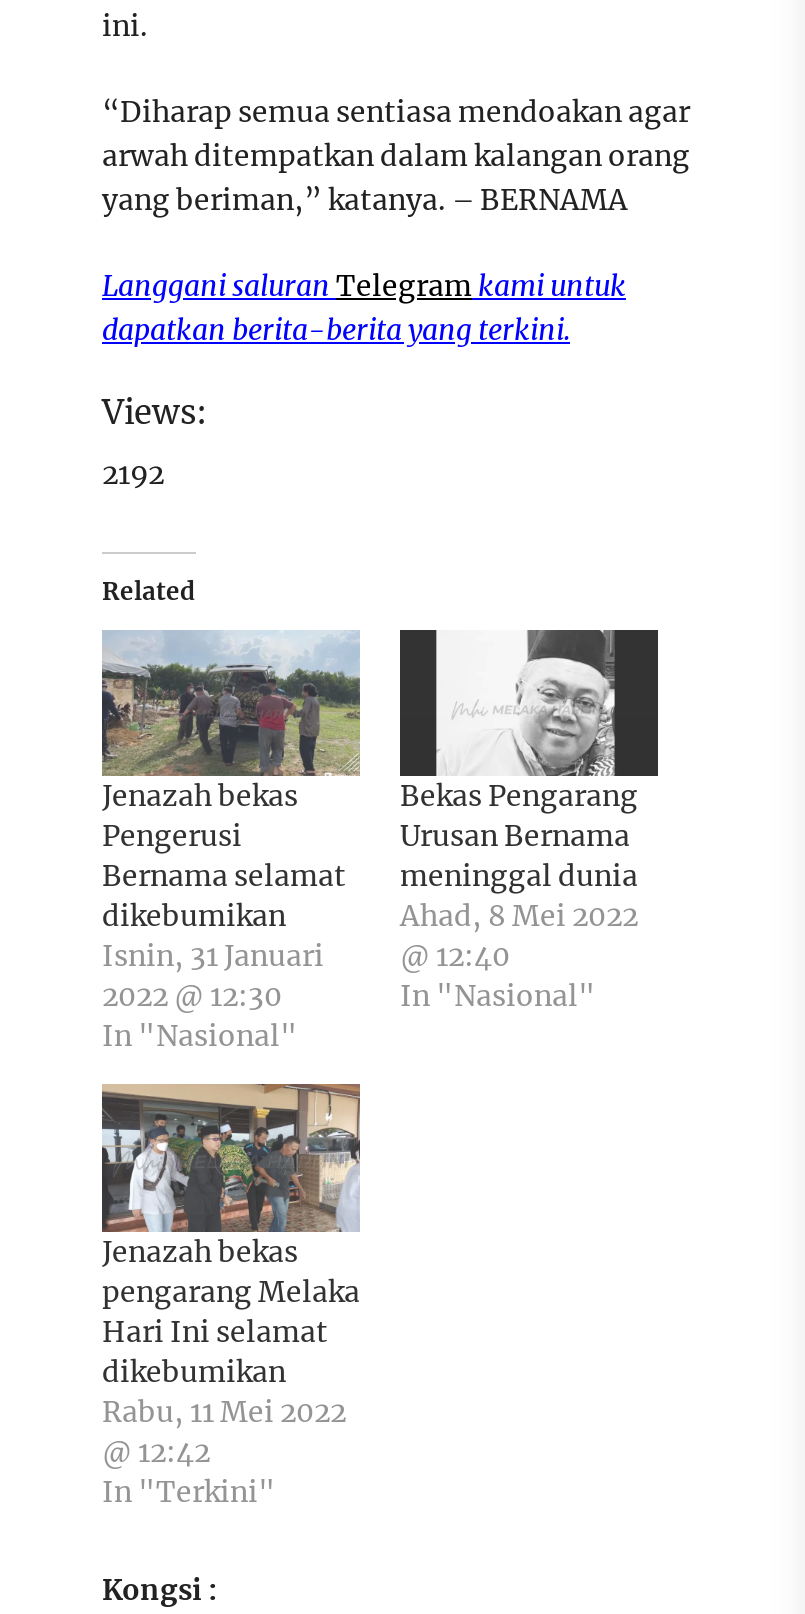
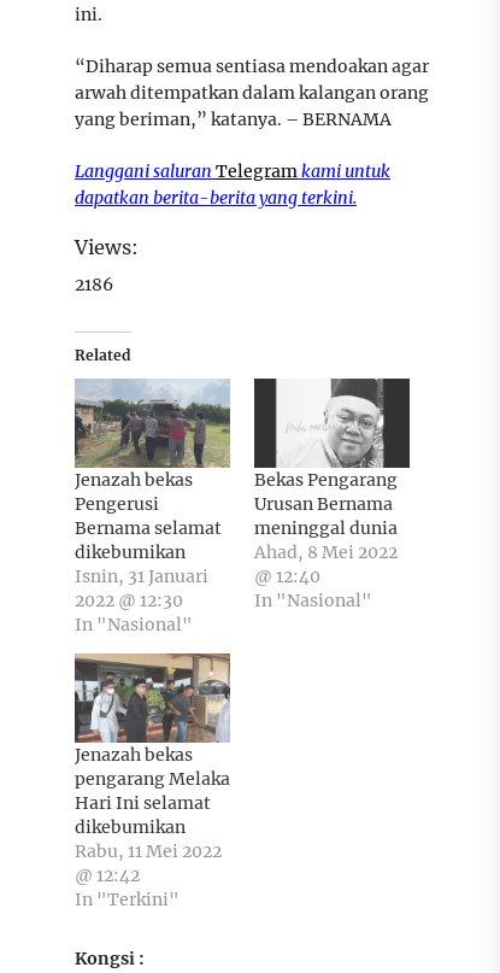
- 2192
+ 2186
